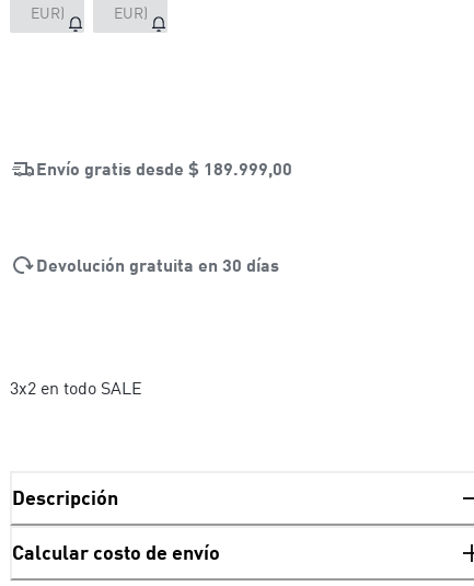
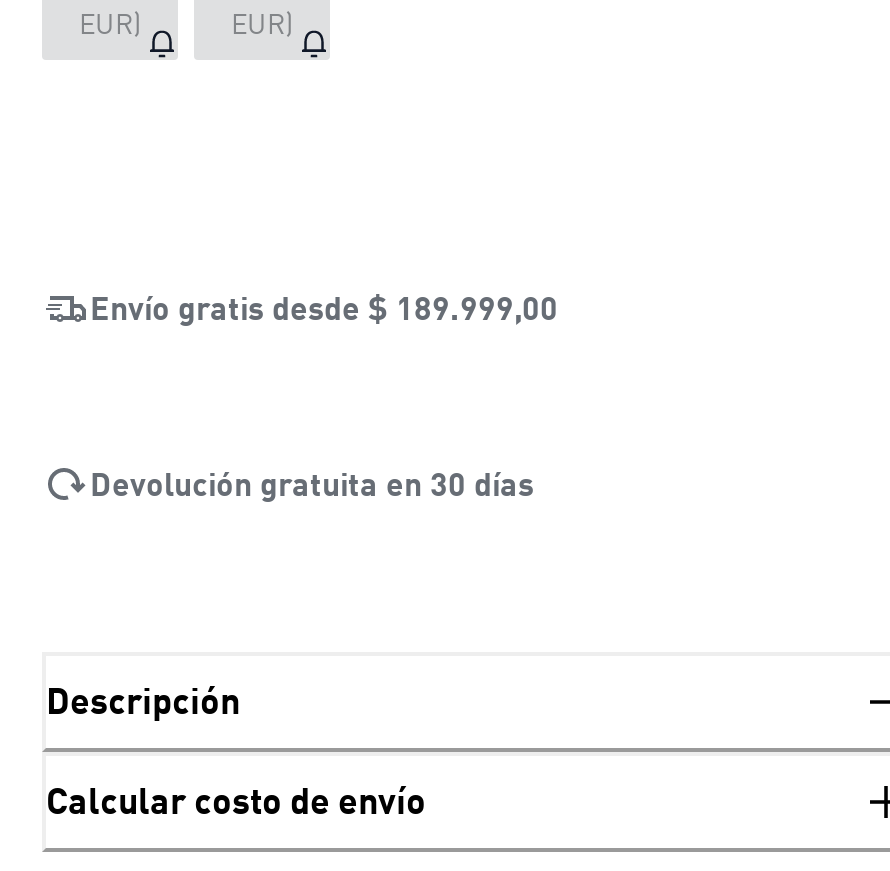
- 3x2 en todo SALE
